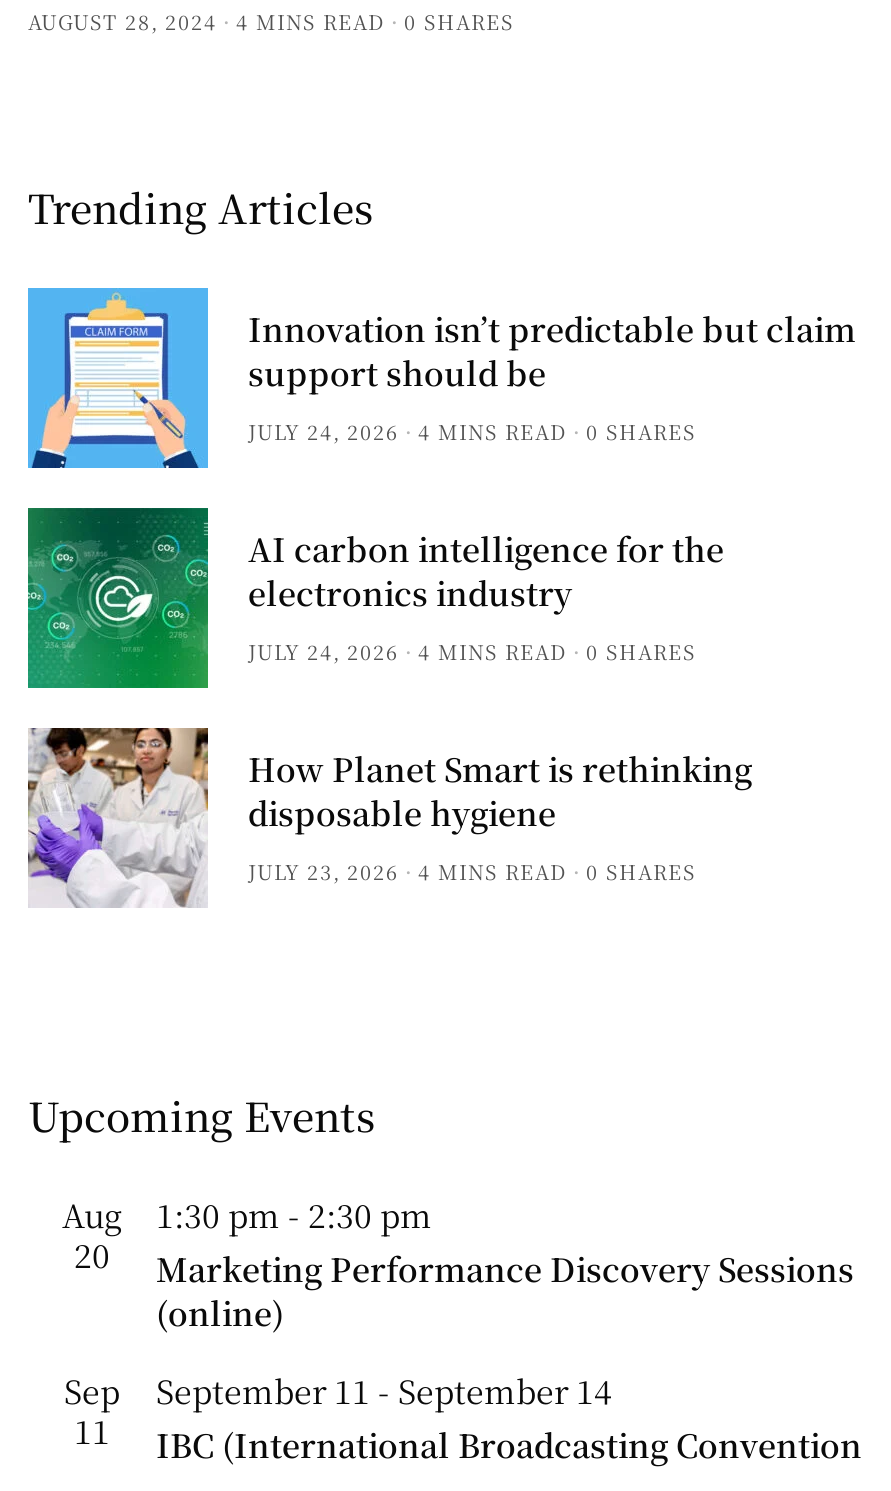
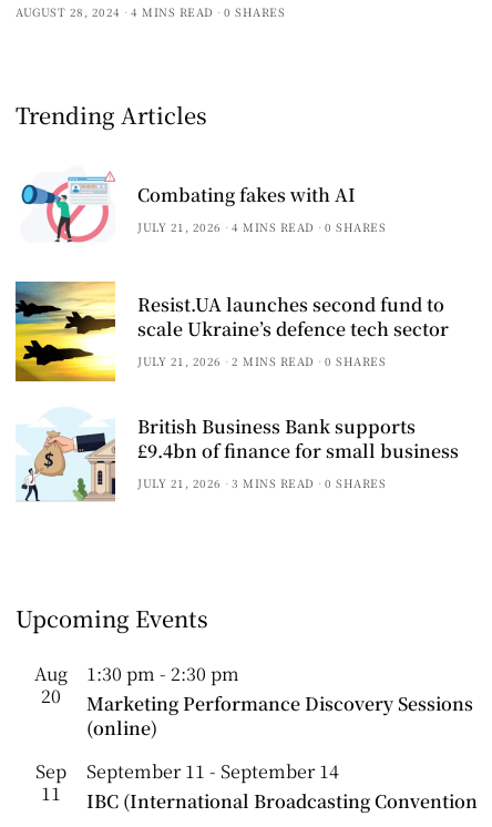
- [image]
- Innovation isn’t predictable but claim
- support should be
- JULY 24, 2026
+ [image]
+ Combating fakes with AI
+ JULY 21, 2026

- [image]
- AI carbon intelligence for the
- electronics industry
- JULY 24, 2026
- 4 MINS READ
+ [image]
+ Resist.UA launches second fund to
+ scale Ukraine’s defence tech sector
+ JULY 21, 2026
+ 2 MINS READ

- [image]
- How Planet Smart is rethinking
- disposable hygiene
- JULY 23, 2026
- 4 MINS READ
+ [image]
+ British Business Bank supports
+ £9.4bn of finance for small business
+ JULY 21, 2026
+ 3 MINS READ
